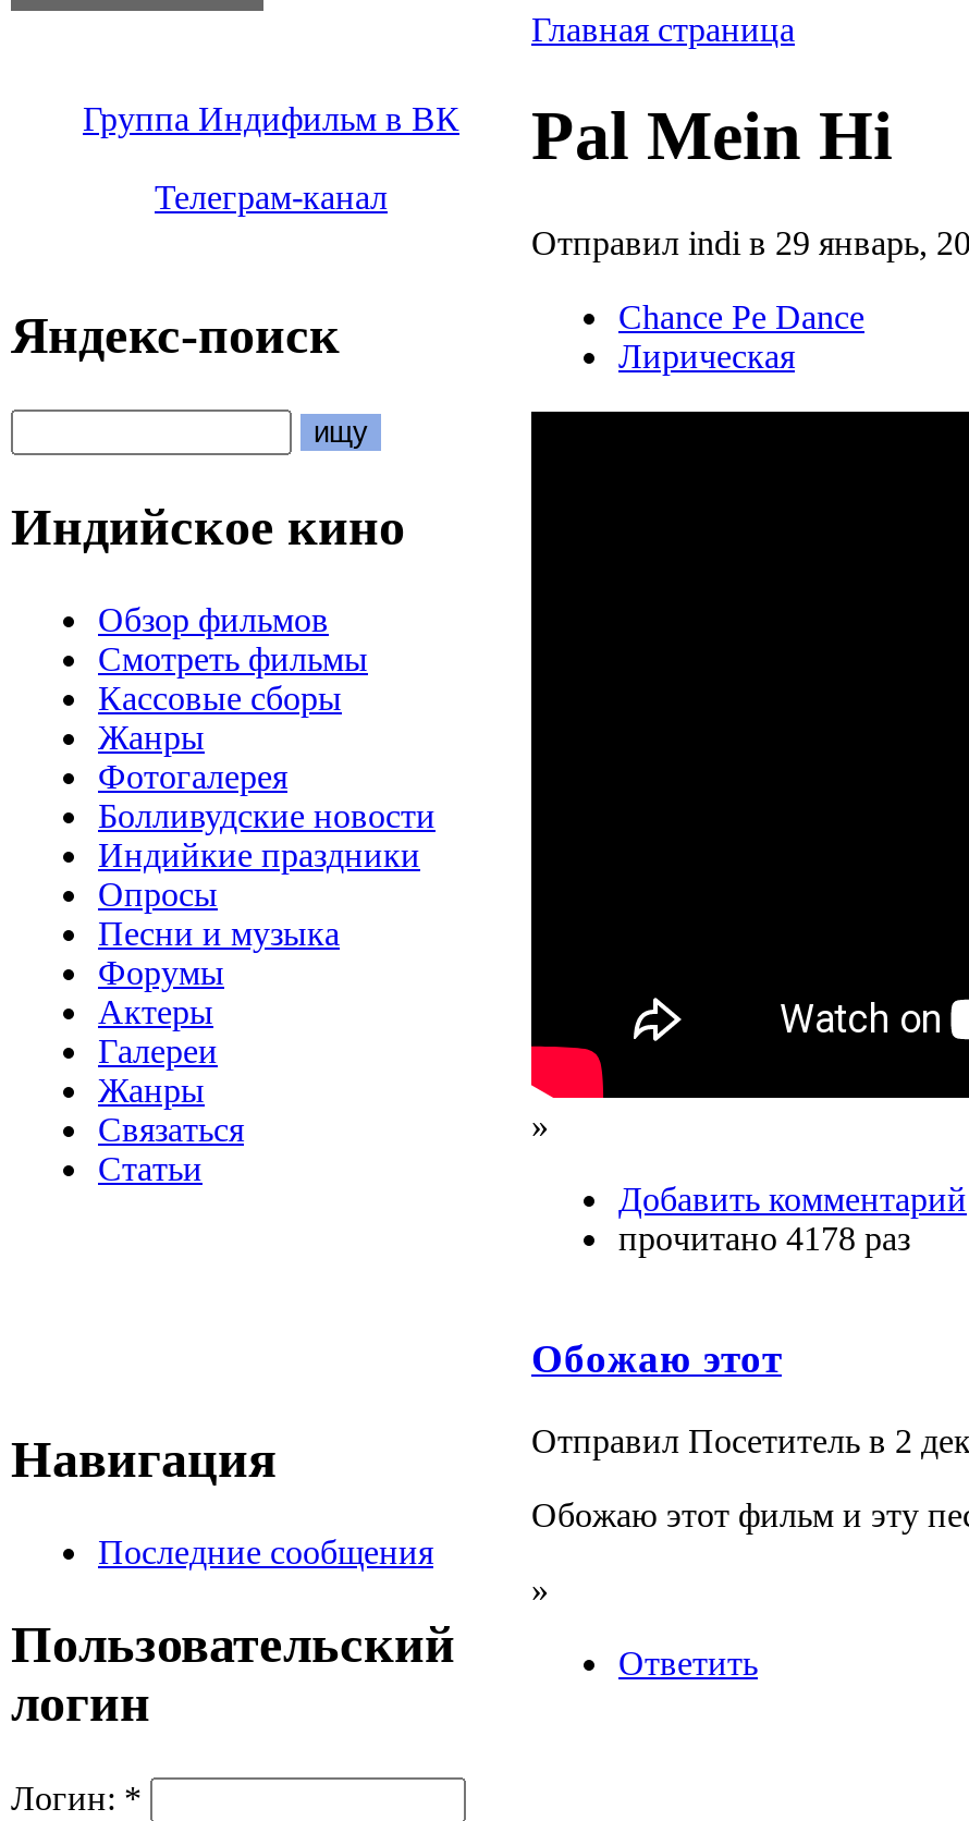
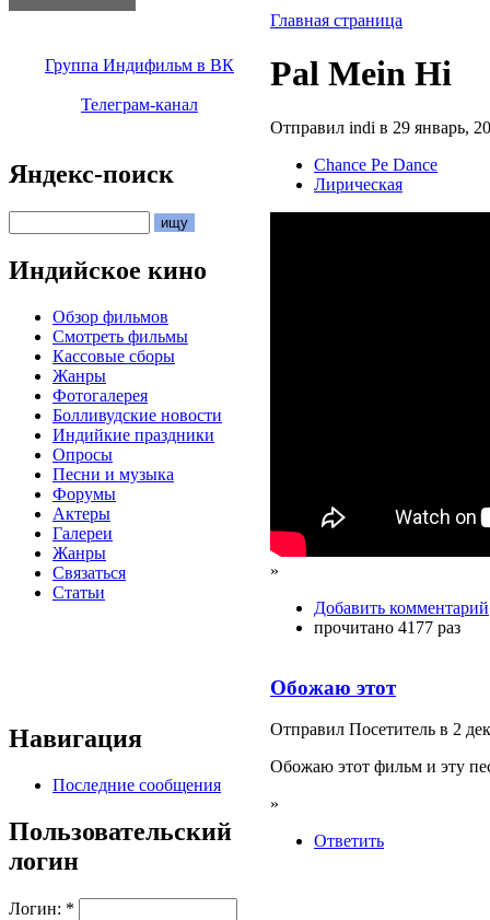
- прочитано 4178 раз
+ прочитано 4177 раз
